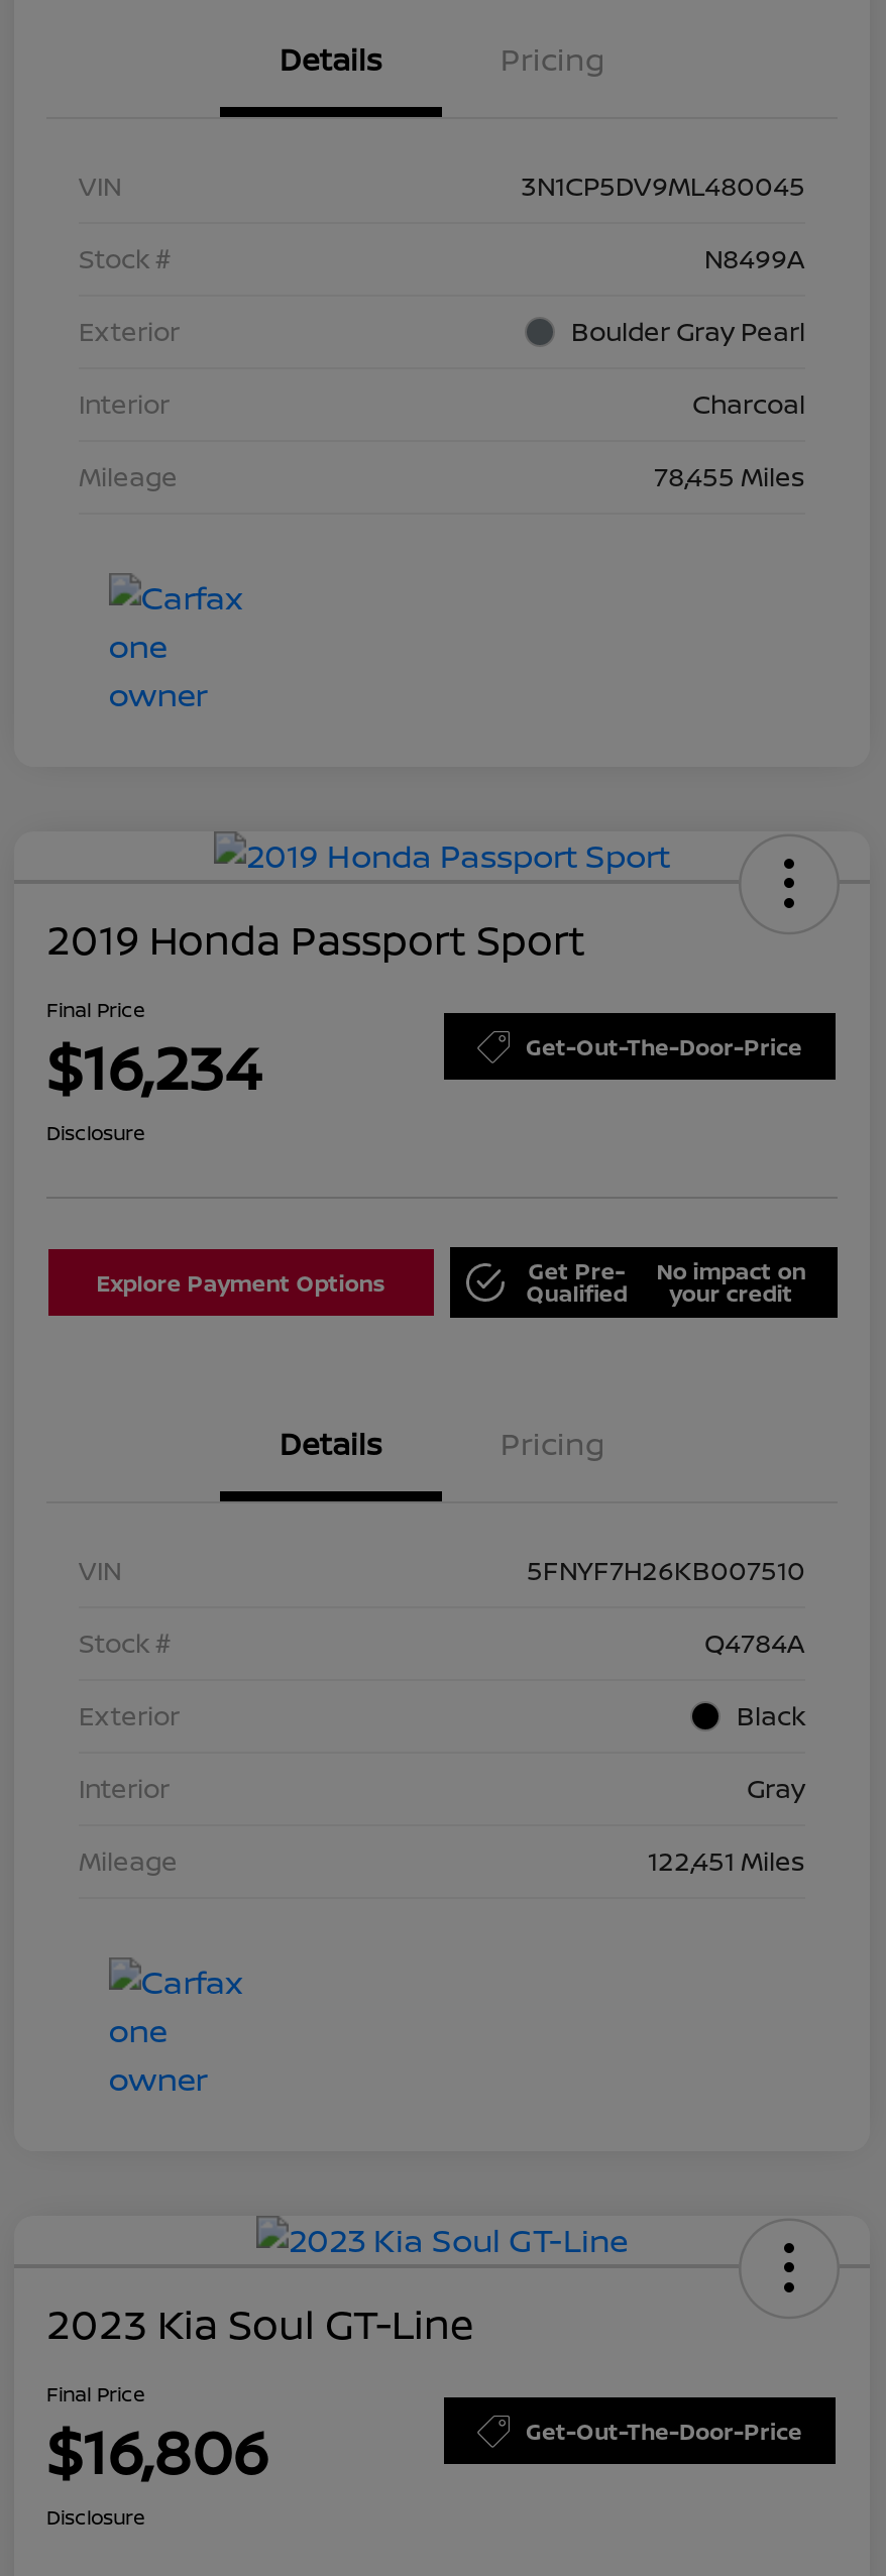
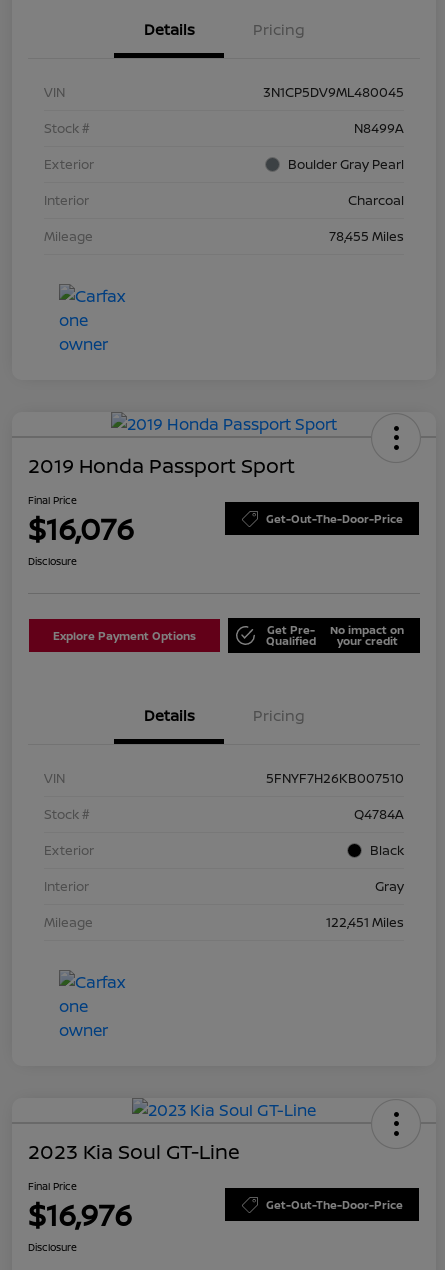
- $16,234
+ $16,076

- $16,806
+ $16,976
